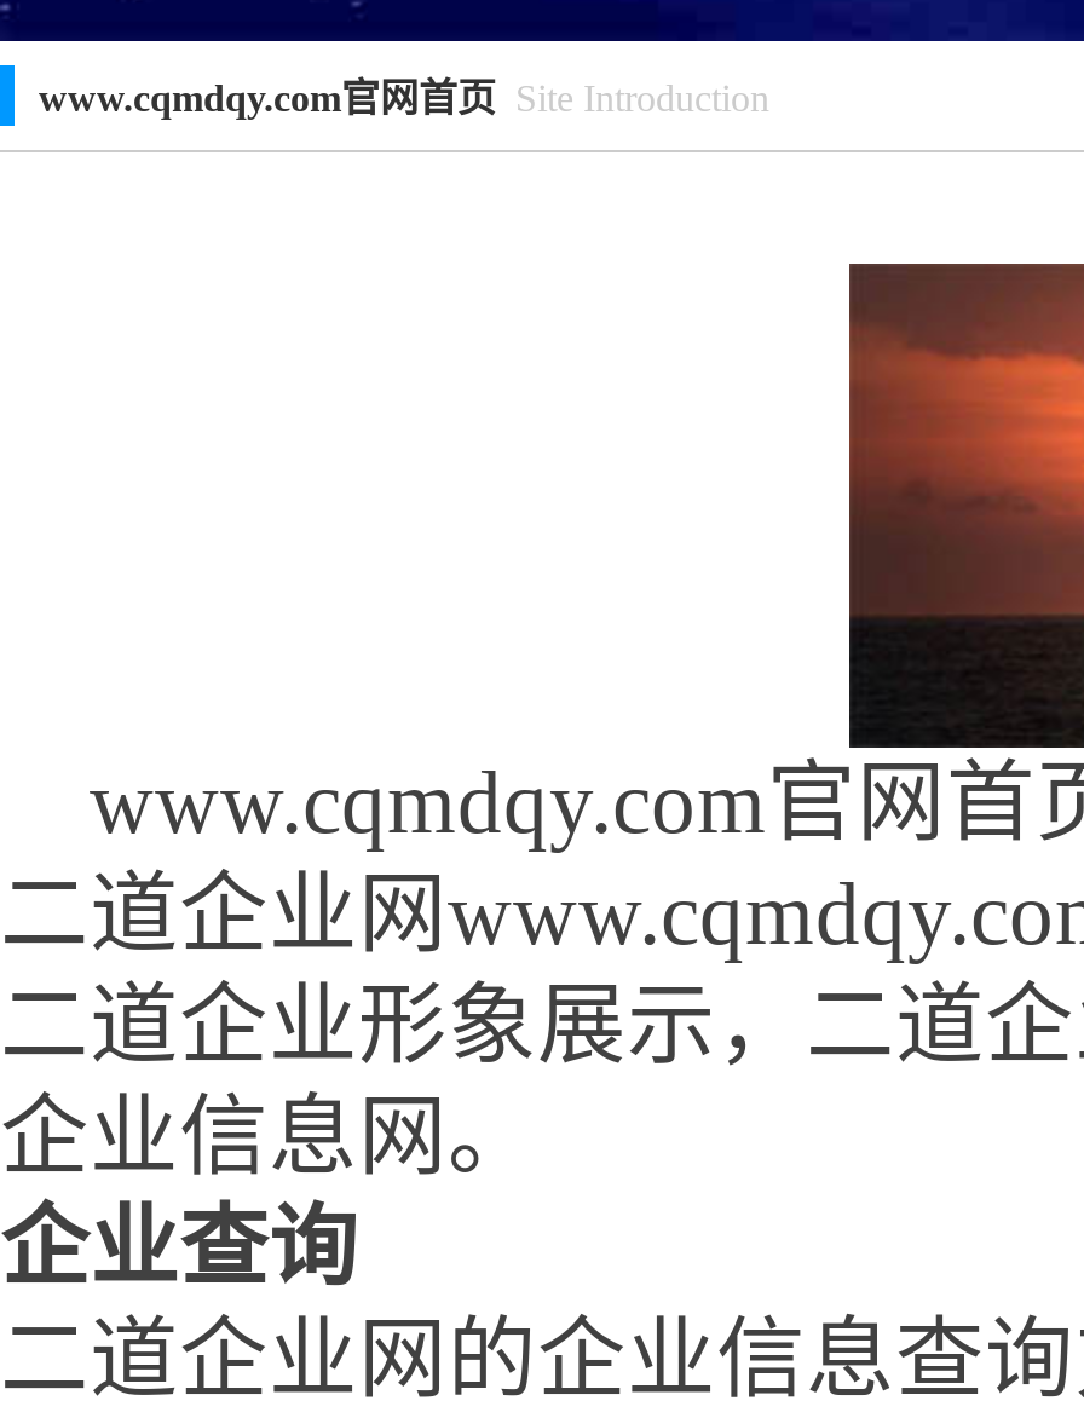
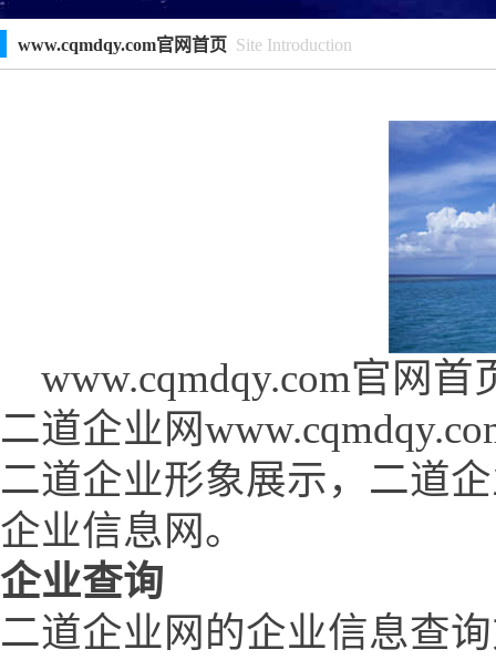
- [image]
+ [image]
